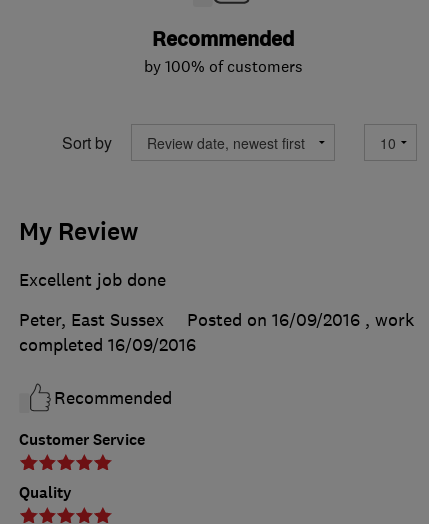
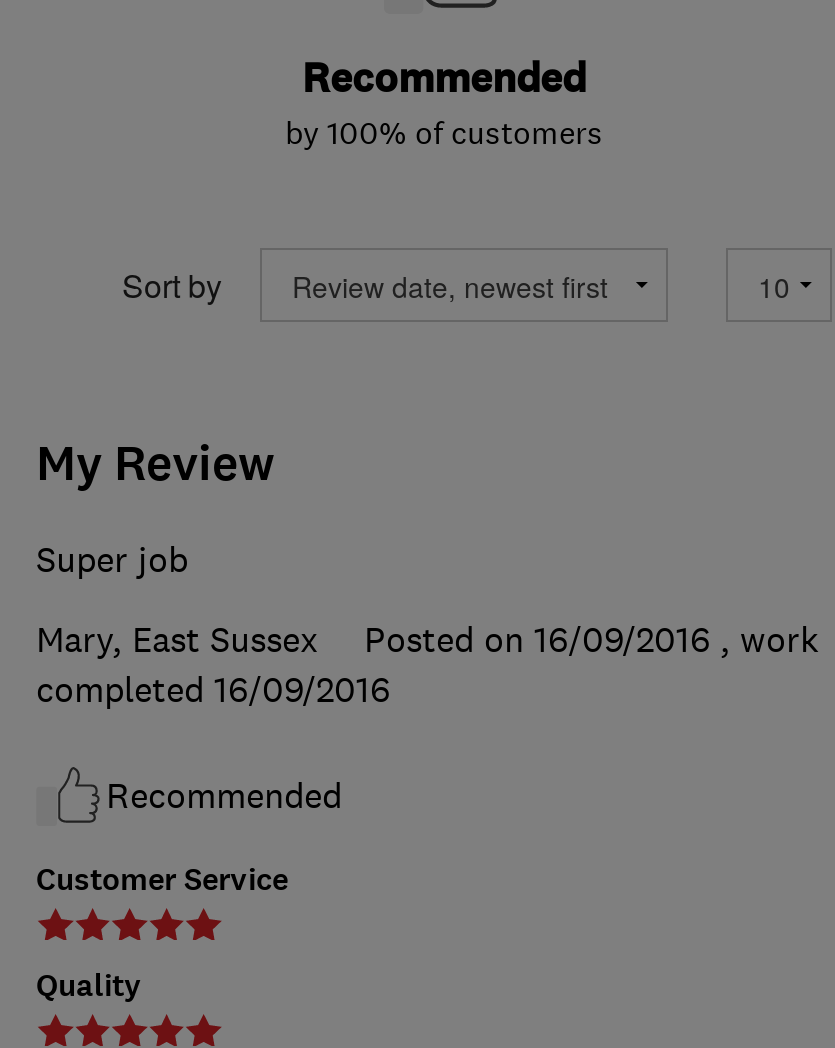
- Excellent job done
+ Super job

- Peter, East Sussex
+ Mary, East Sussex
